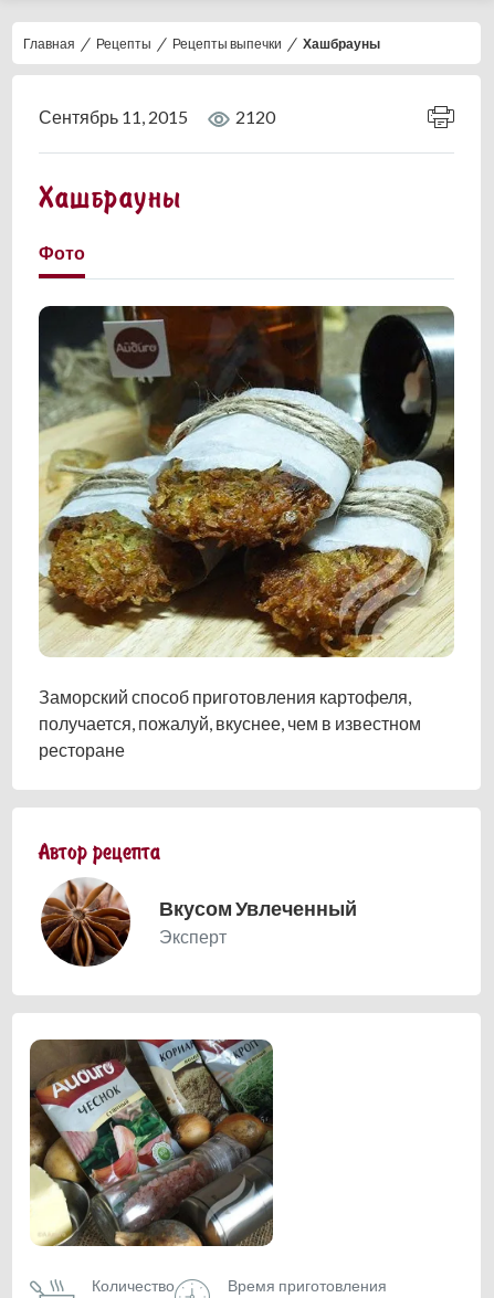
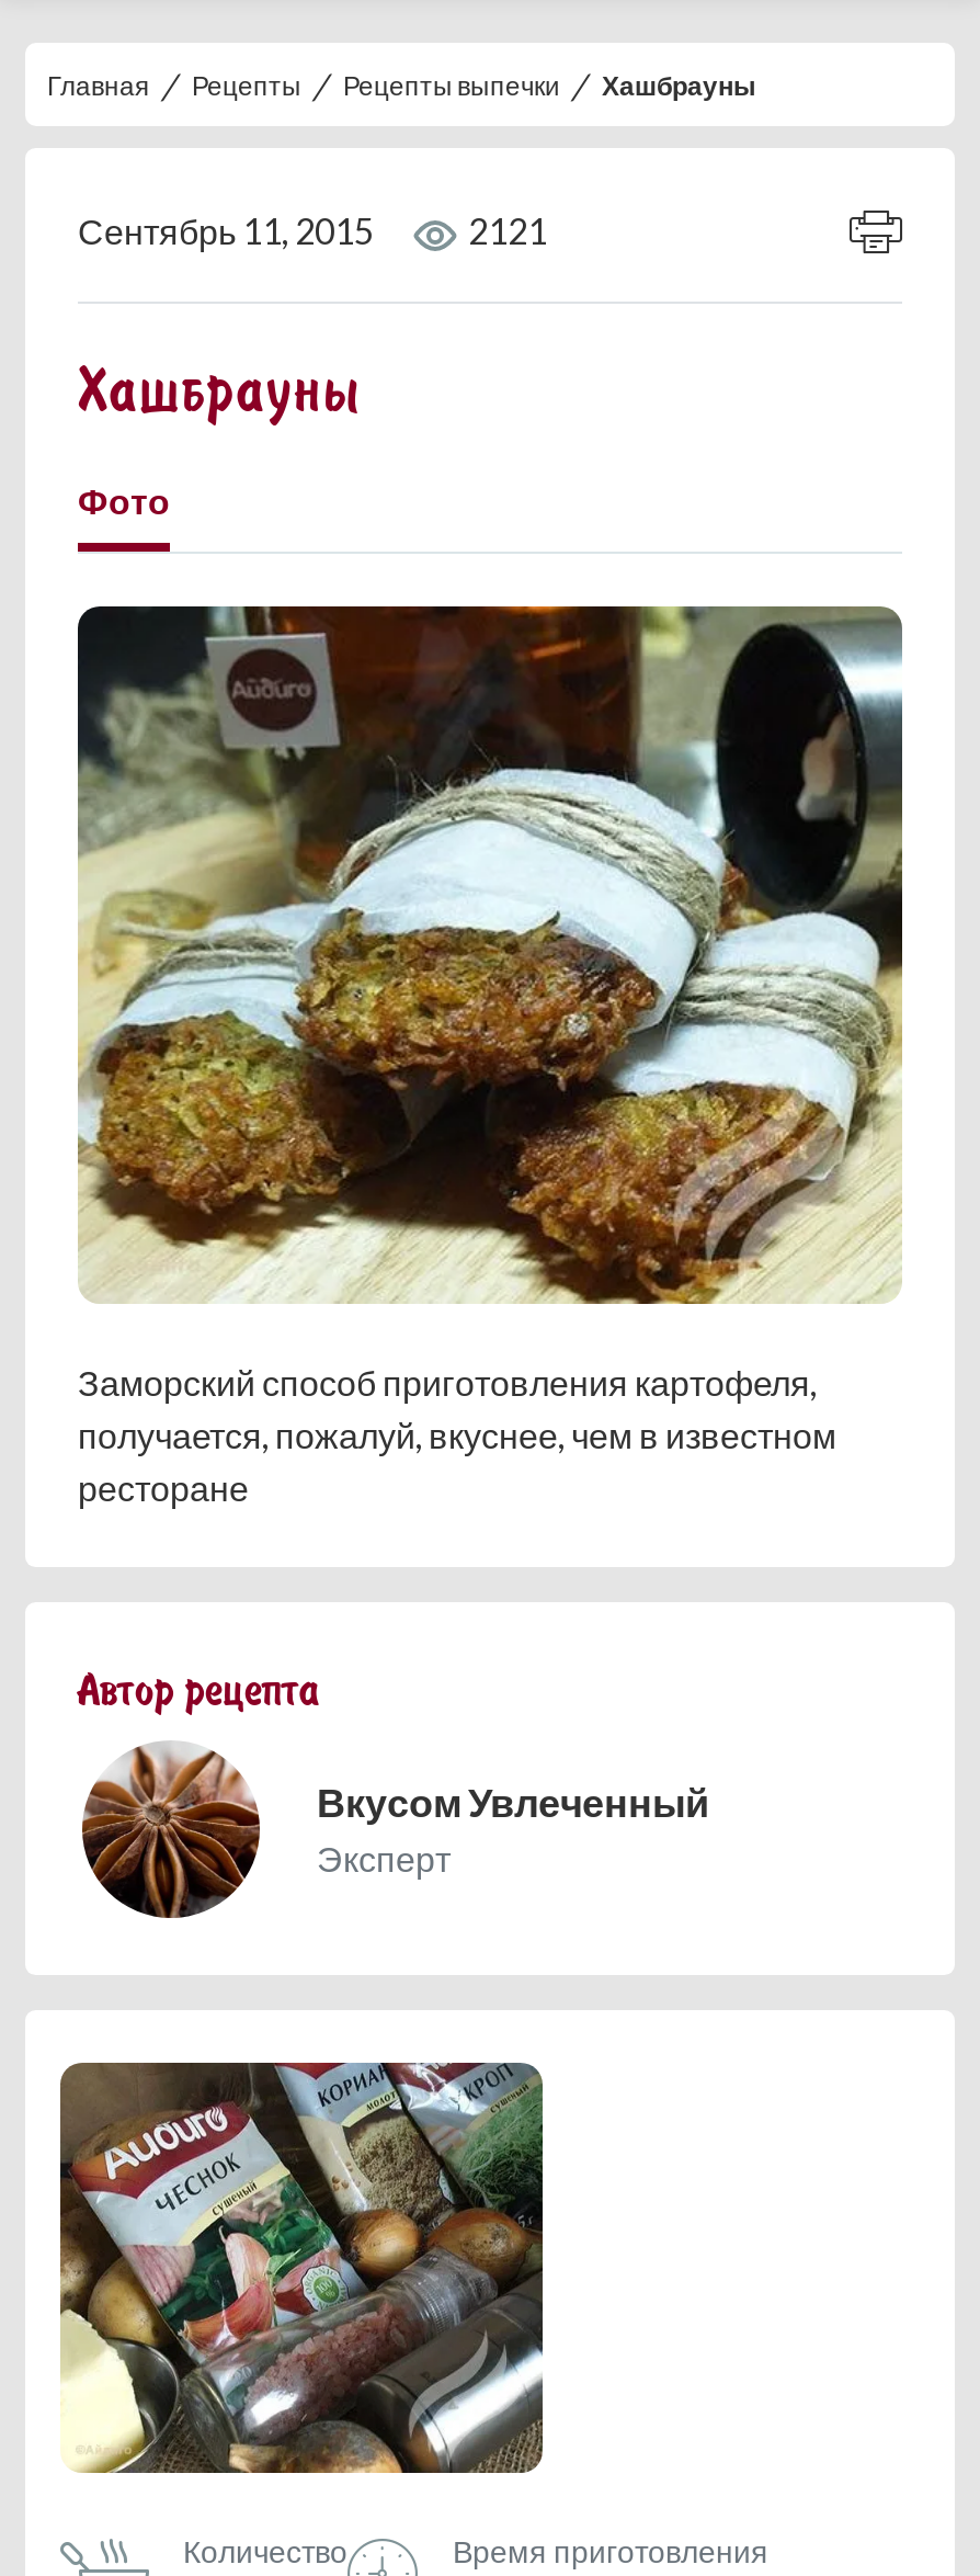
- 2120
+ 2121
